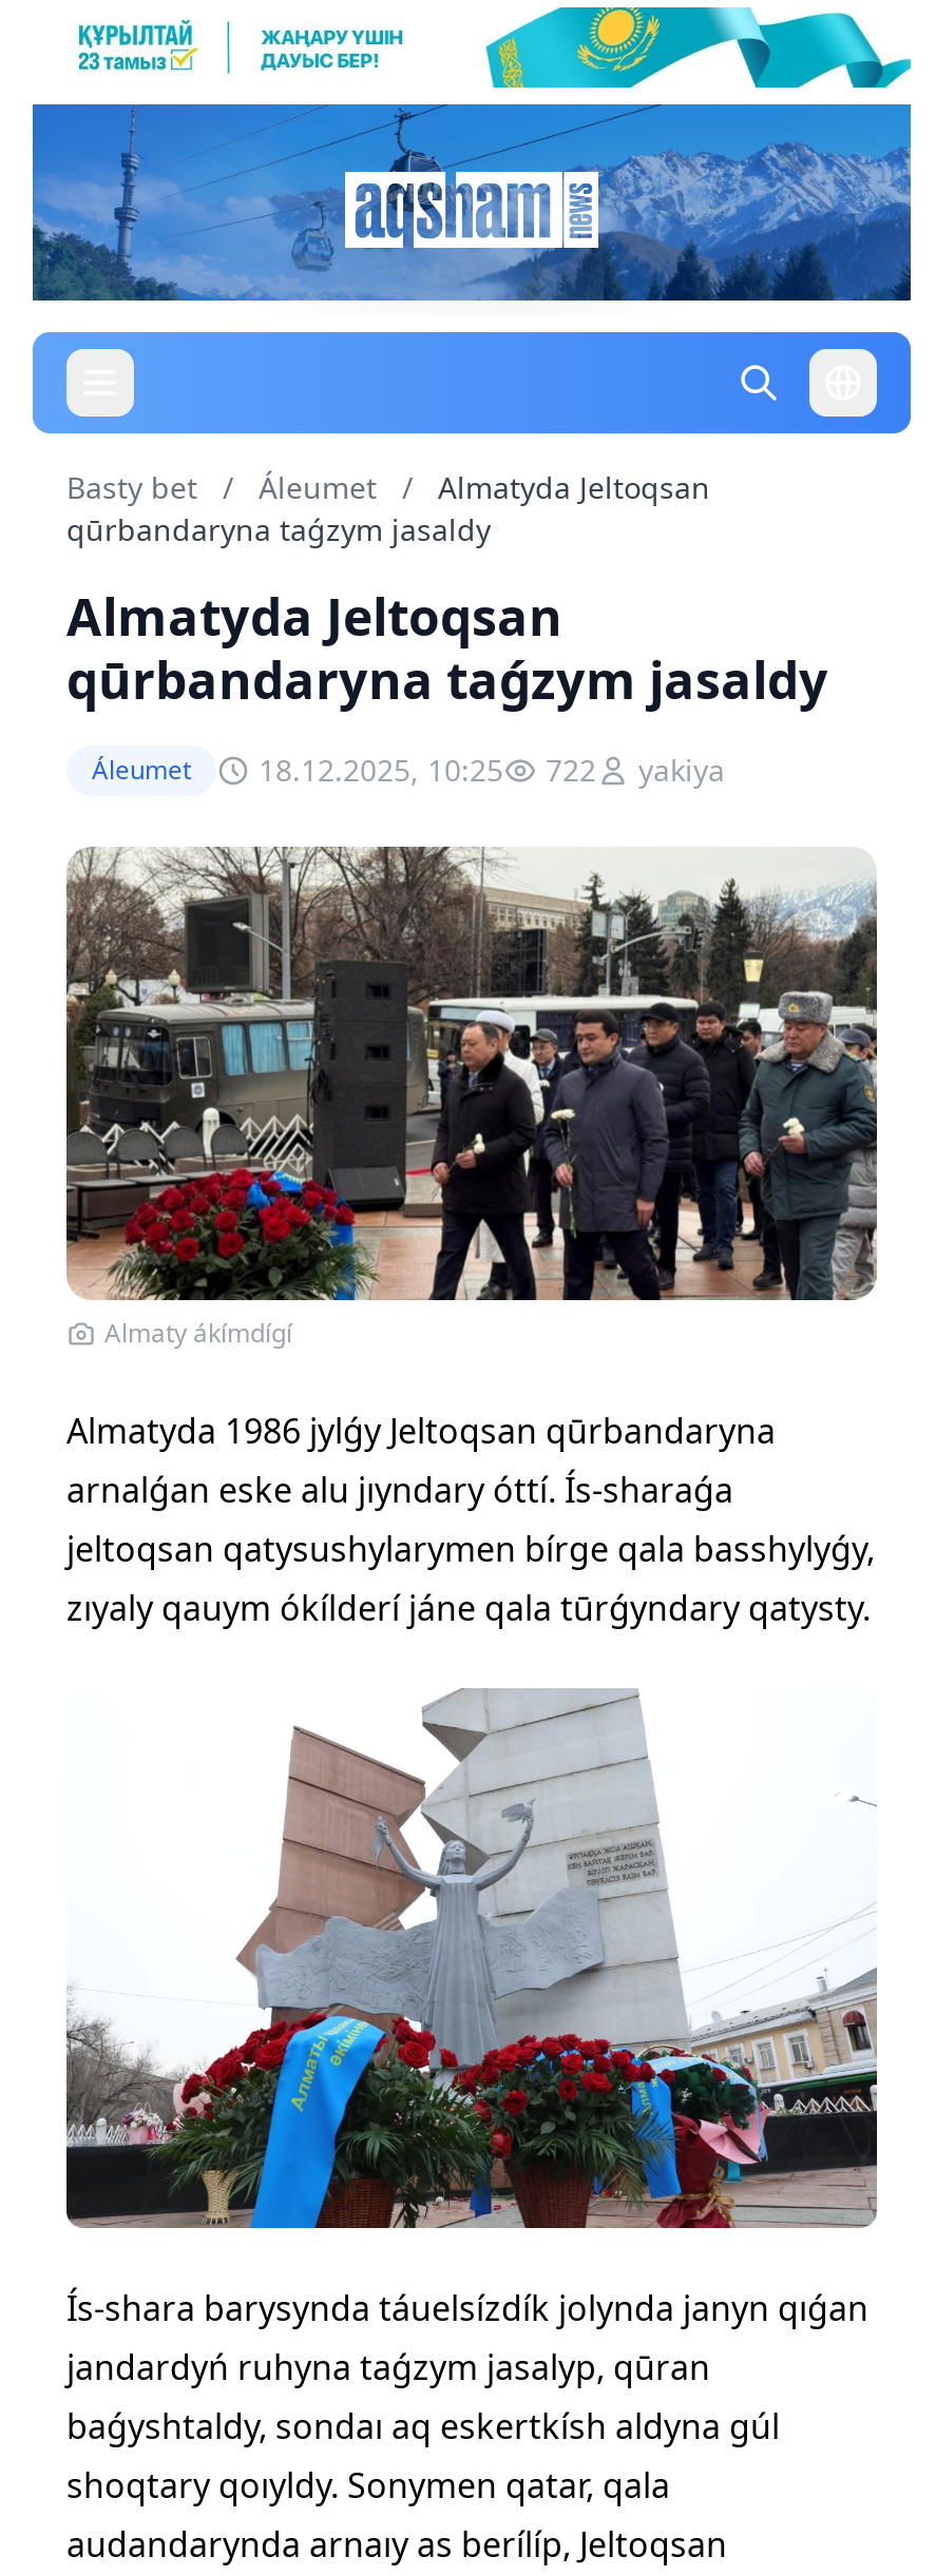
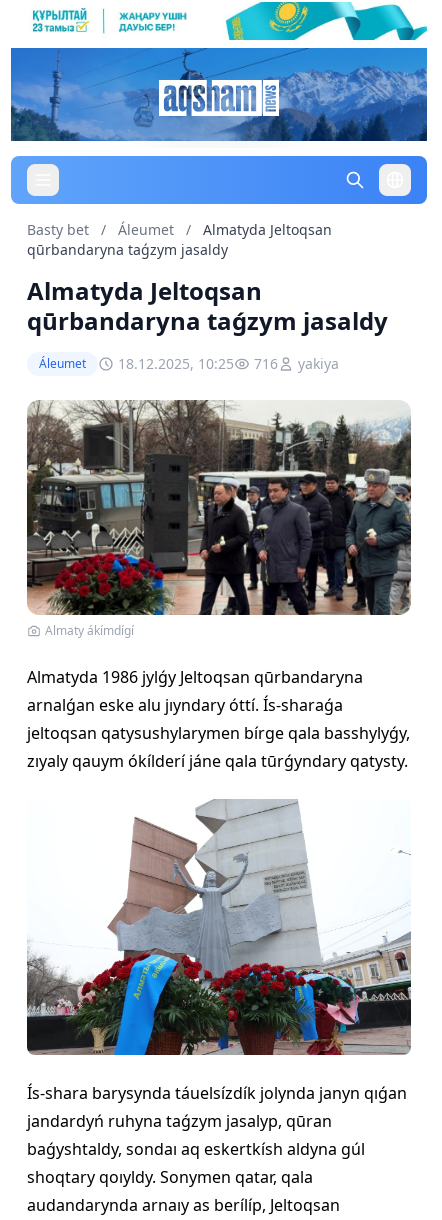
- Áleumet 18.12.2025, 10:25 722 yakiya
+ Áleumet 18.12.2025, 10:25 716 yakiya
